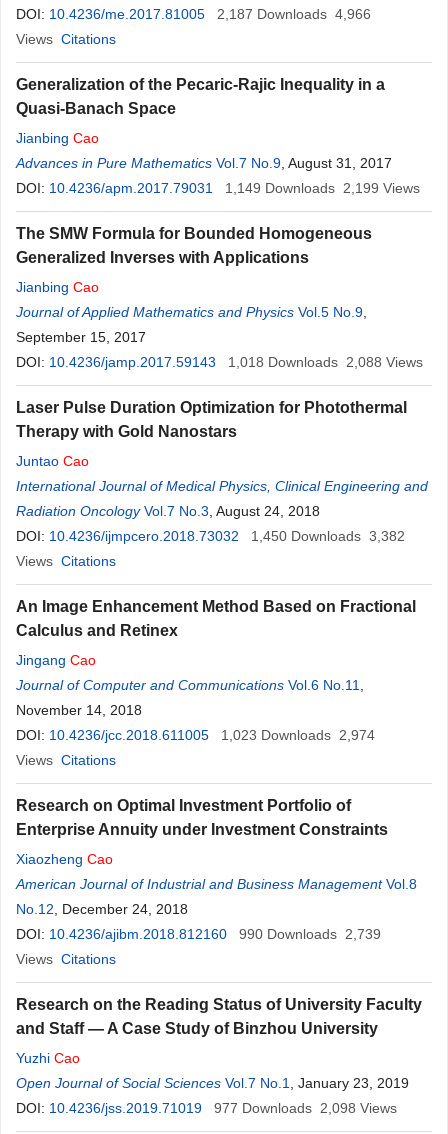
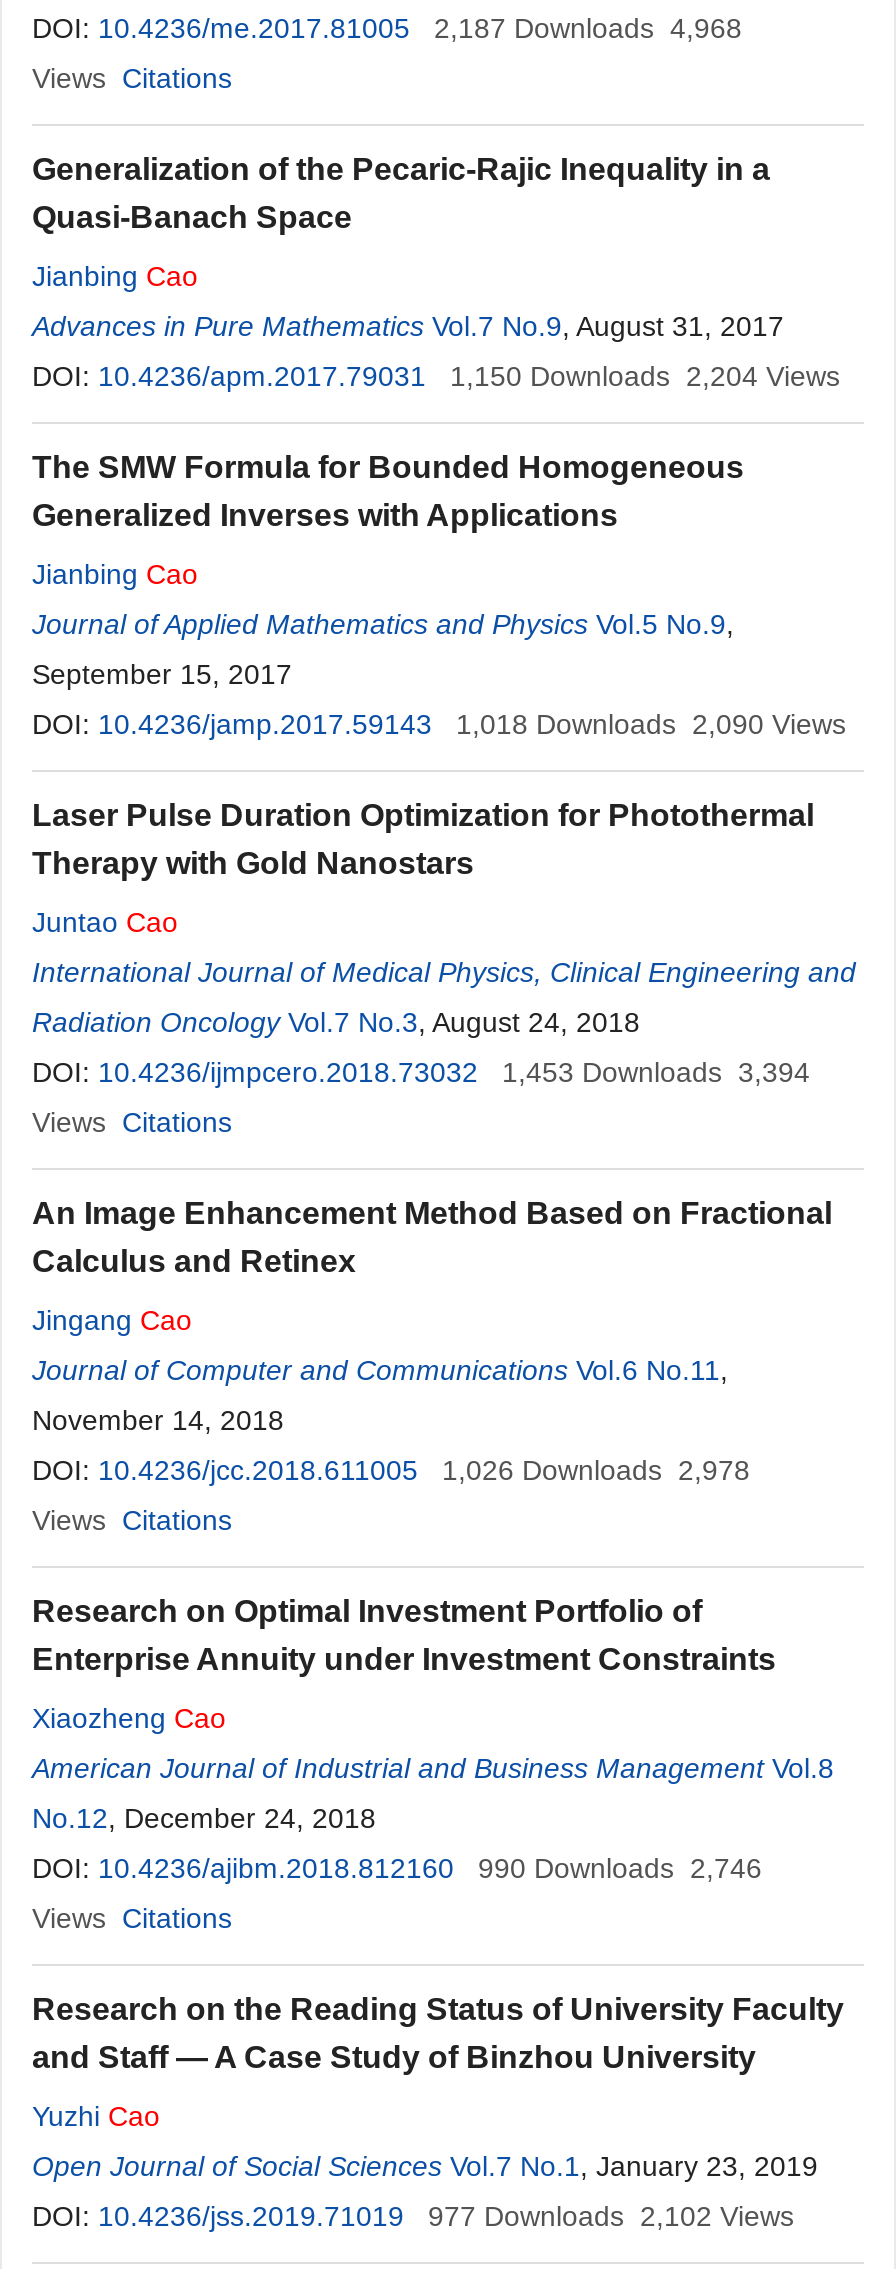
- DOI: 10.4236/me.2017.81005 2,187 Downloads 4,966
+ DOI: 10.4236/me.2017.81005 2,187 Downloads 4,968

- 1,149 Downloads 2,199 Views
+ 1,150 Downloads 2,204 Views

- 1,018 Downloads 2,088 Views
+ 1,018 Downloads 2,090 Views

- DOI: 10.4236/ijmpcero.2018.73032 1,450 Downloads 3,382
+ DOI: 10.4236/ijmpcero.2018.73032 1,453 Downloads 3,394

- DOI: 10.4236/jcc.2018.611005 1,023 Downloads 2,974
+ DOI: 10.4236/jcc.2018.611005 1,026 Downloads 2,978

- DOI: 10.4236/ajibm.2018.812160 990 Downloads 2,739
+ DOI: 10.4236/ajibm.2018.812160 990 Downloads 2,746

- 977 Downloads 2,098 Views
+ 977 Downloads 2,102 Views
